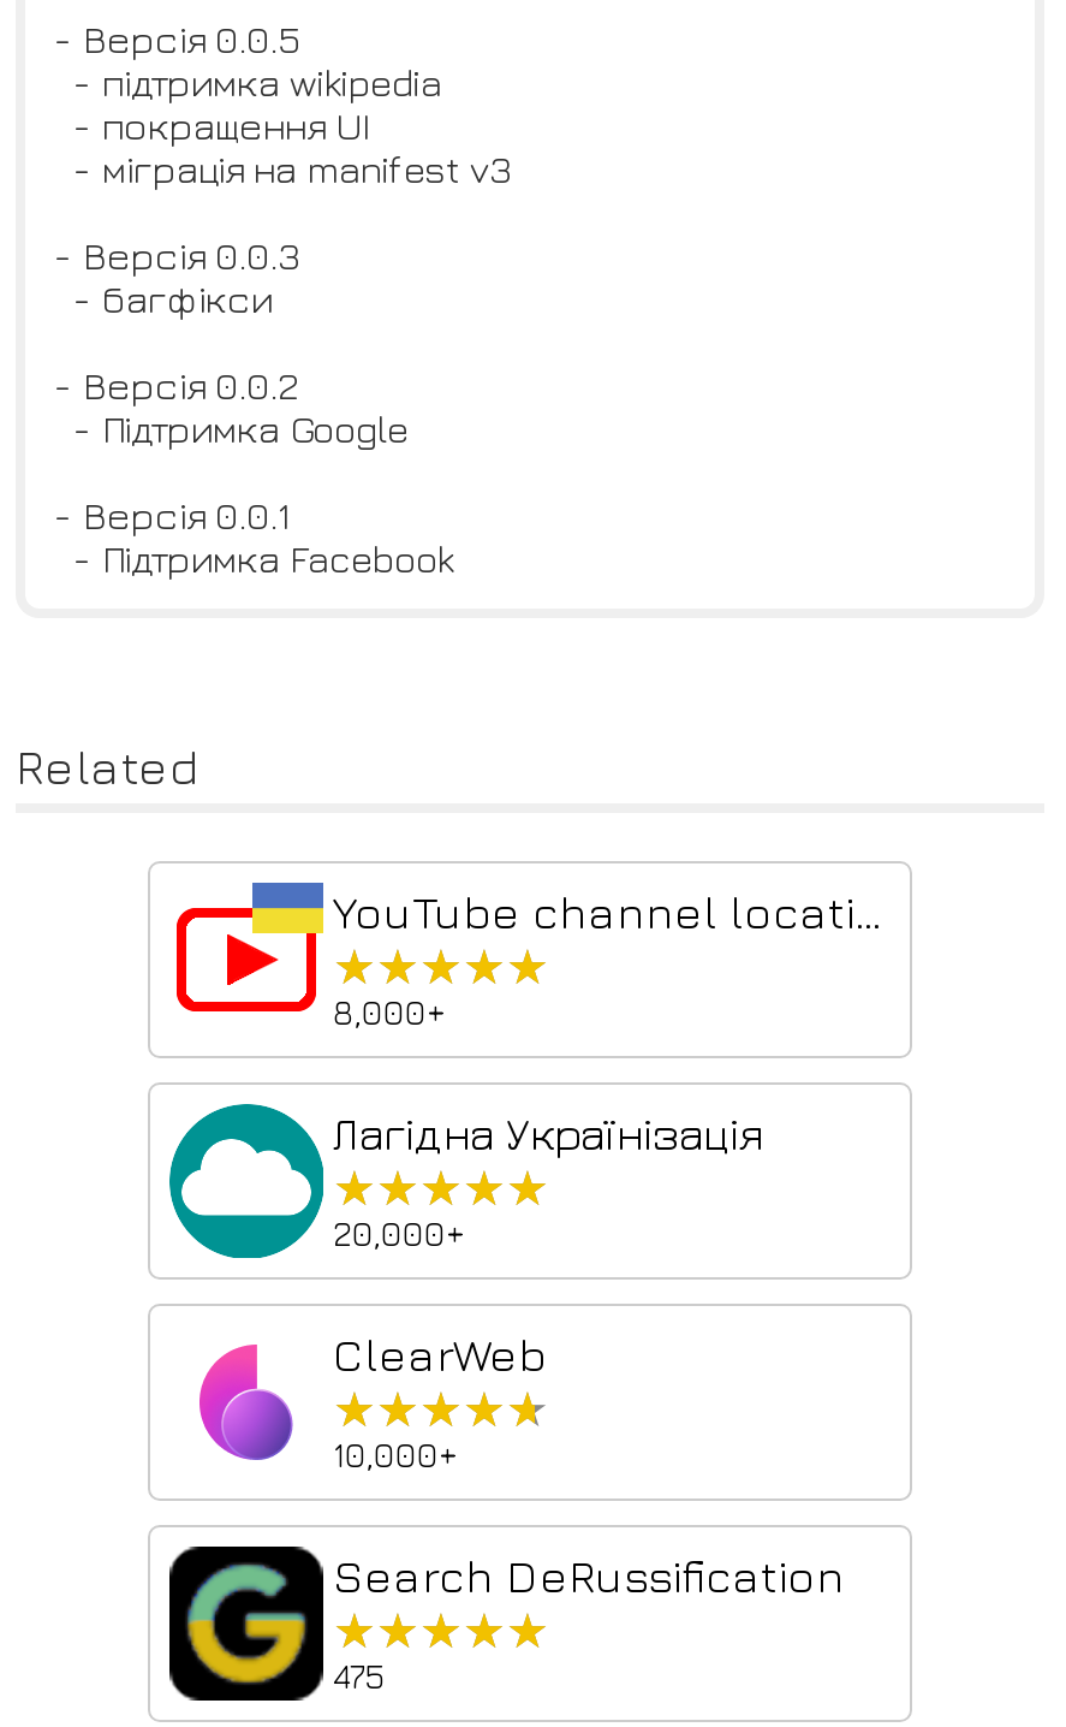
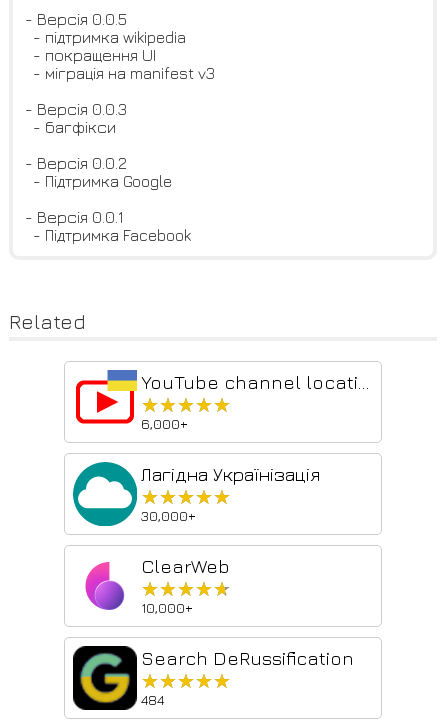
- 8,000+
+ 6,000+

- 20,000+
+ 30,000+

- 475
+ 484
